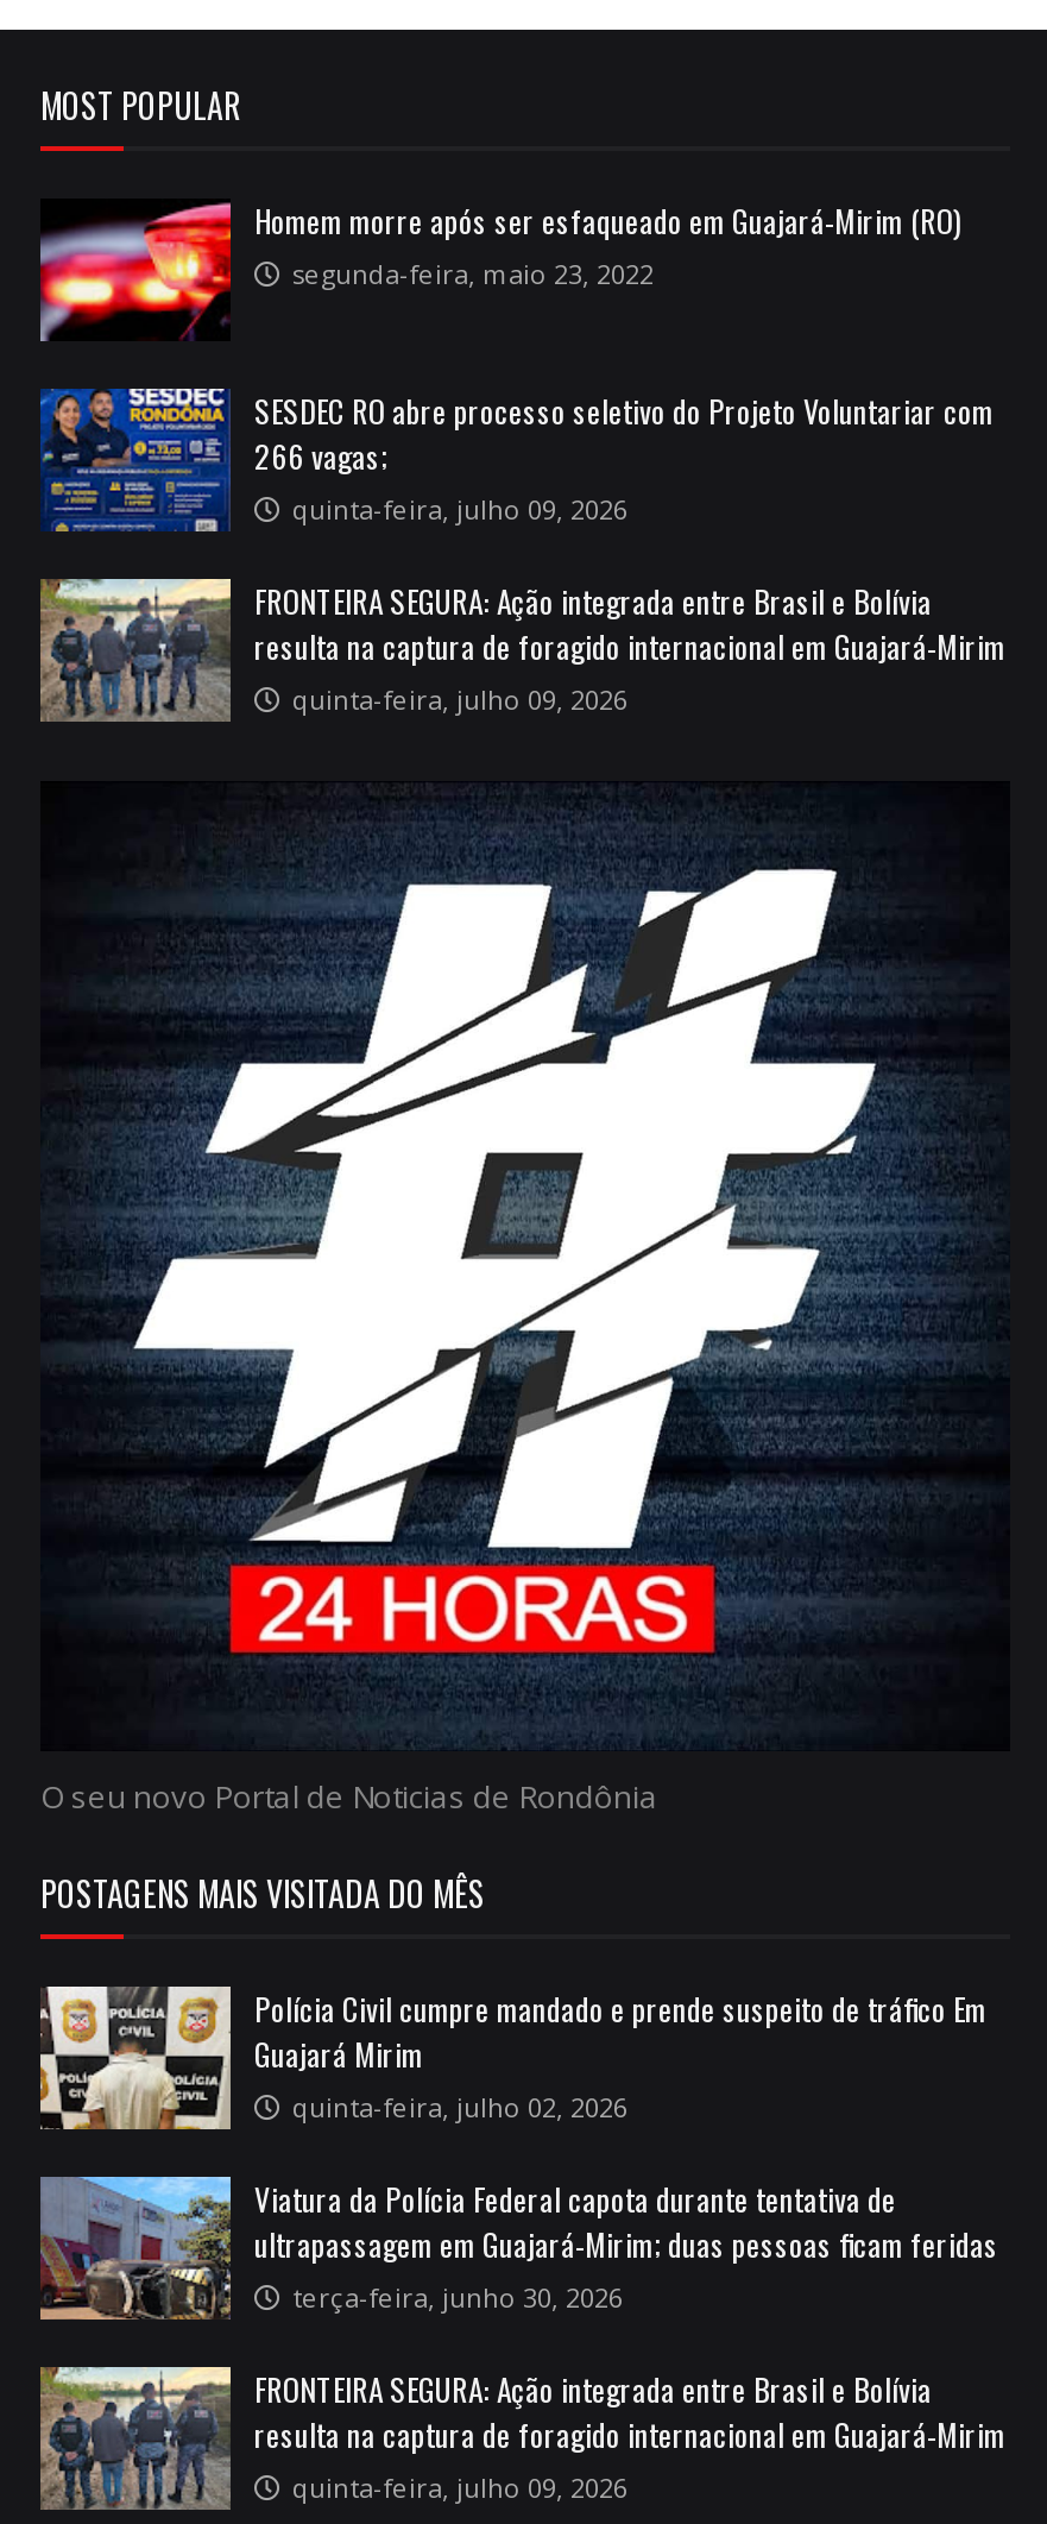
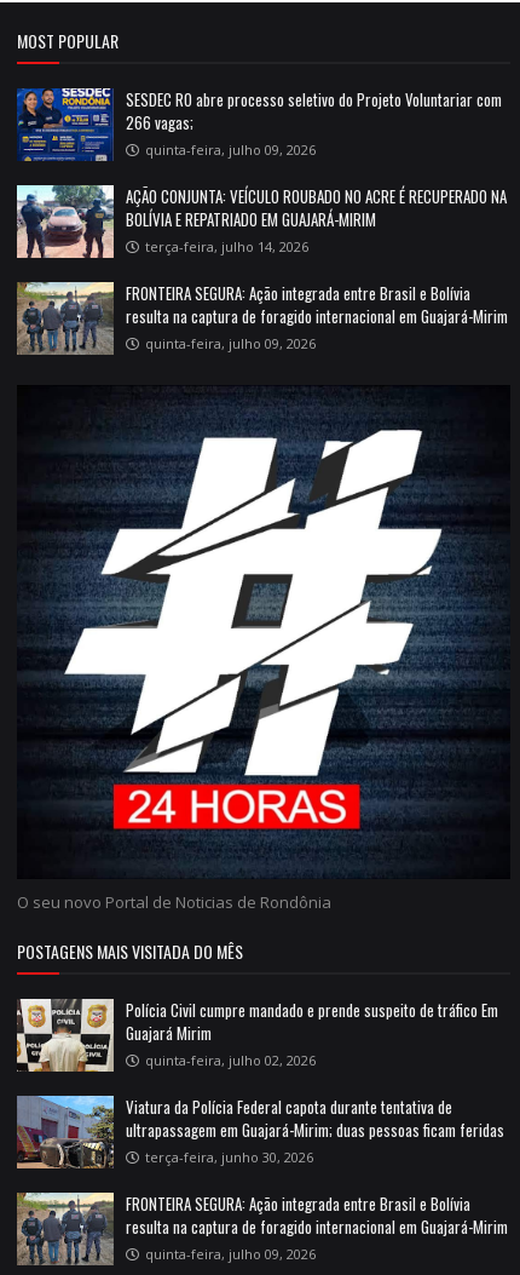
- [image]
- Homem morre após ser esfaqueado em Guajará-Mirim (RO)
- segunda-feira, maio 23, 2022

moved up: [image] | SESDEC RO abre processo seletivo do Projeto Voluntariar com | 266 vagas; | quinta-feira, julho 09, 2026

+ [image]
+ AÇÃO CONJUNTA: VEÍCULO ROUBADO NO ACRE É RECUPERADO NA
+ BOLÍVIA E REPATRIADO EM GUAJARÁ-MIRIM
+ terça-feira, julho 14, 2026
